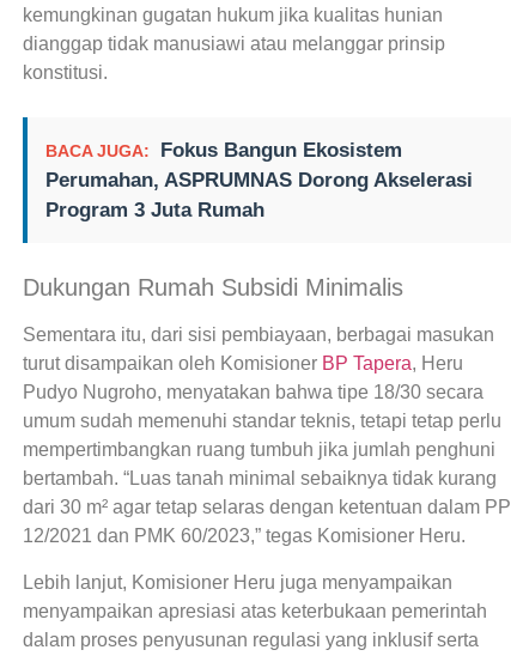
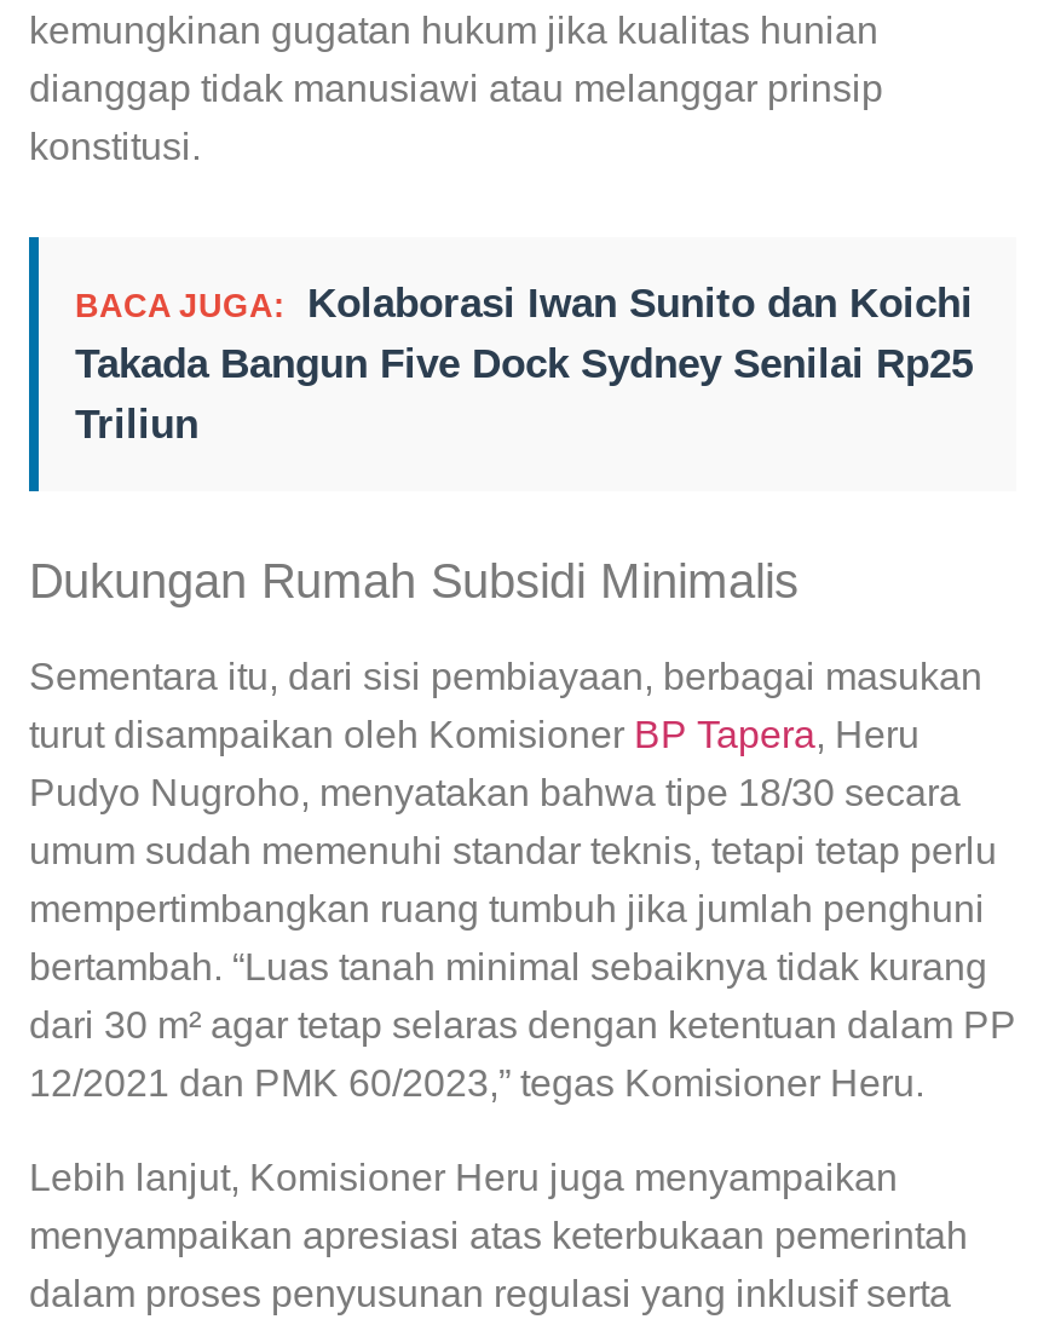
- BACA JUGA: Fokus Bangun Ekosistem
- Perumahan, ASPRUMNAS Dorong Akselerasi
- Program 3 Juta Rumah
+ BACA JUGA: Kolaborasi Iwan Sunito dan Koichi
+ Takada Bangun Five Dock Sydney Senilai Rp25
+ Triliun
